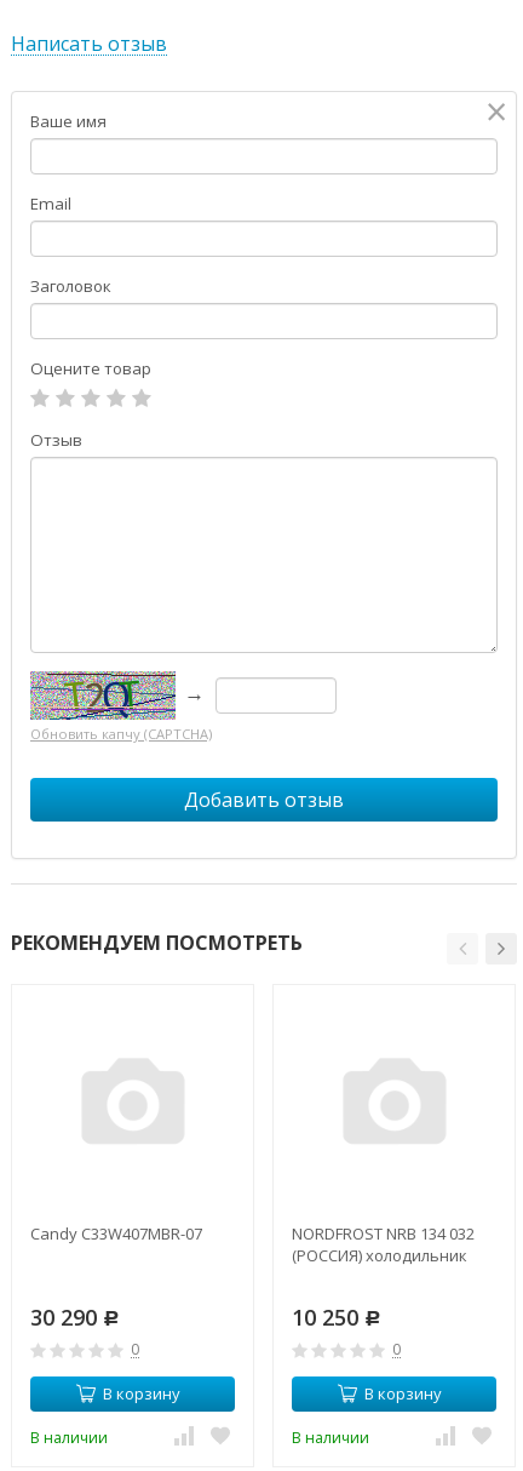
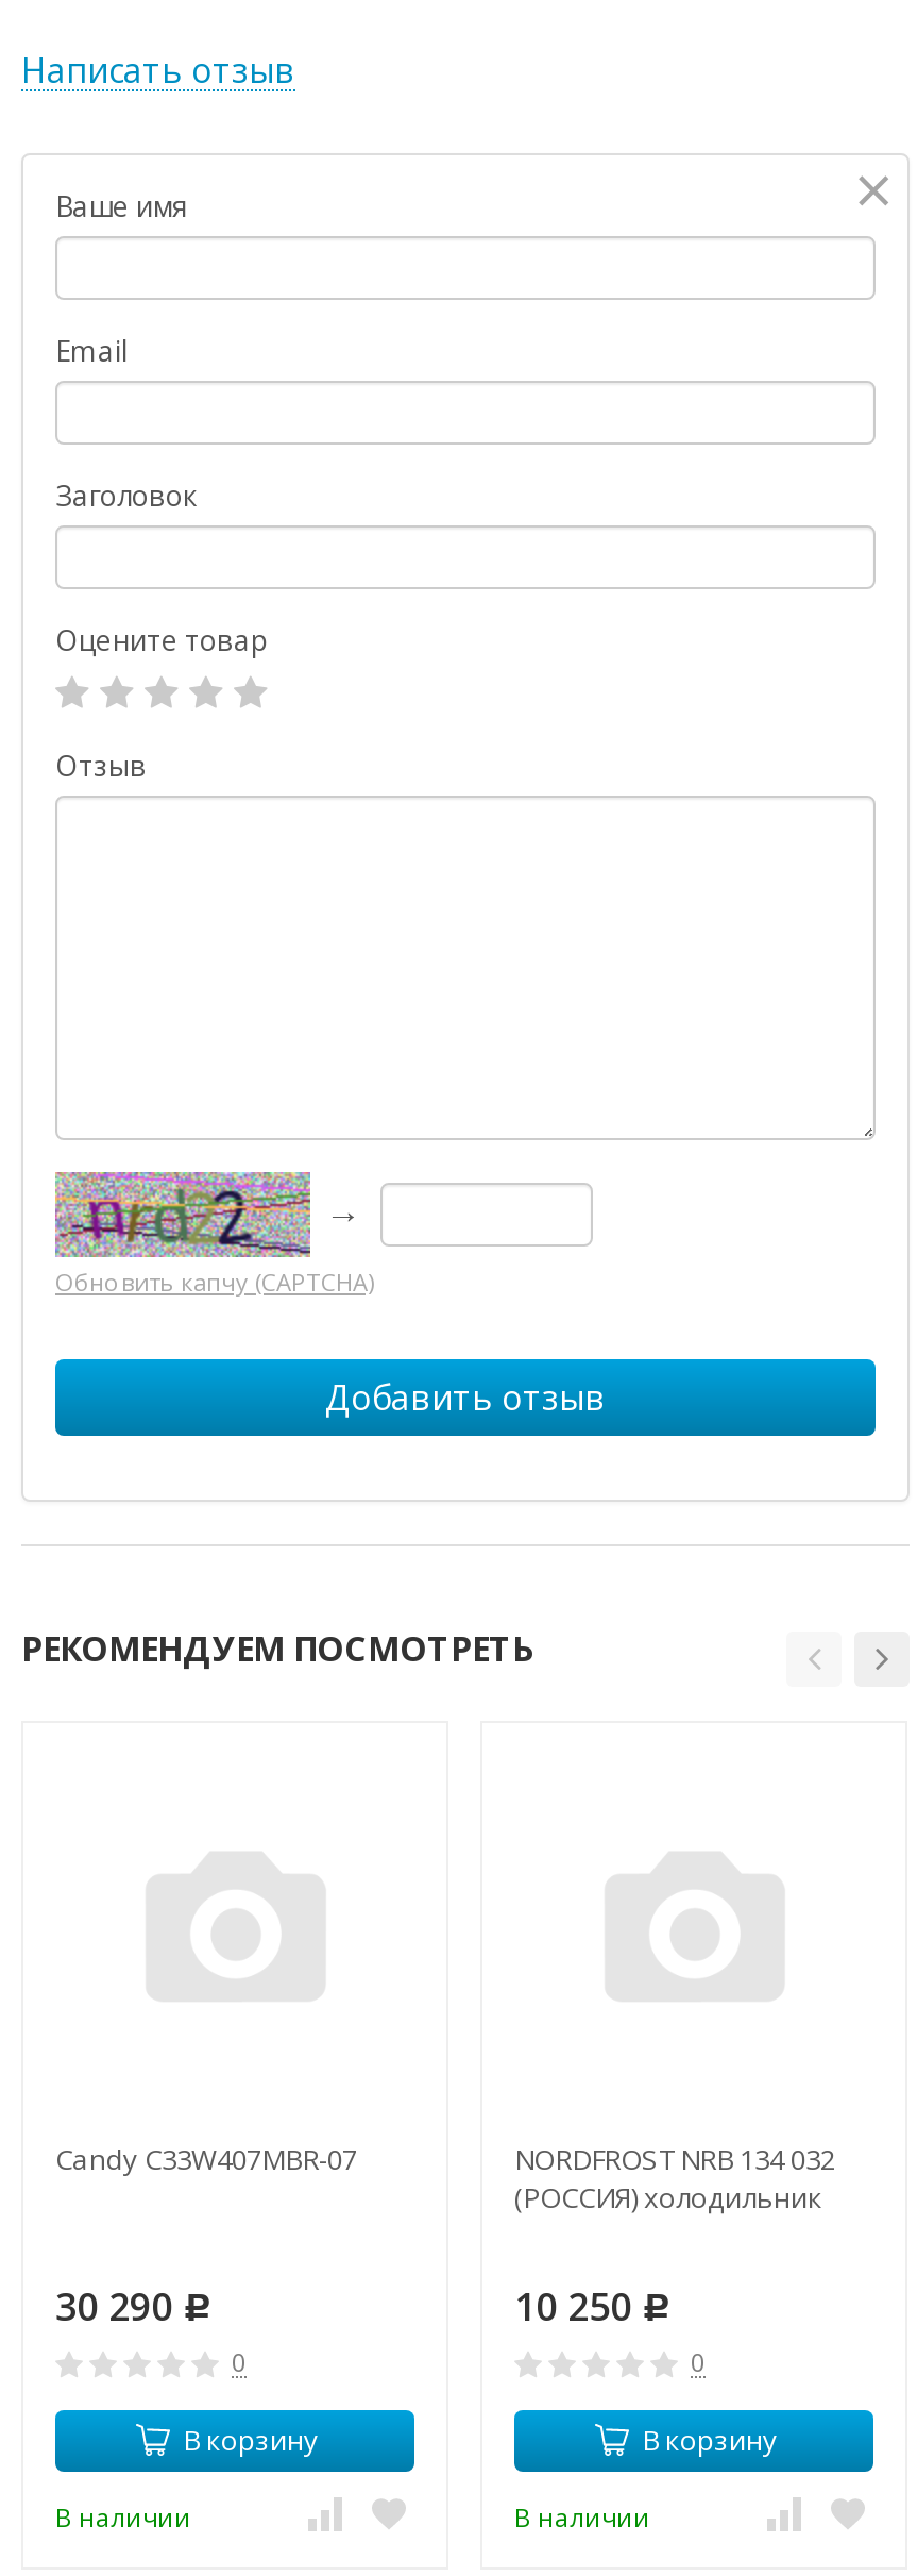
- [image]
+ [image]
